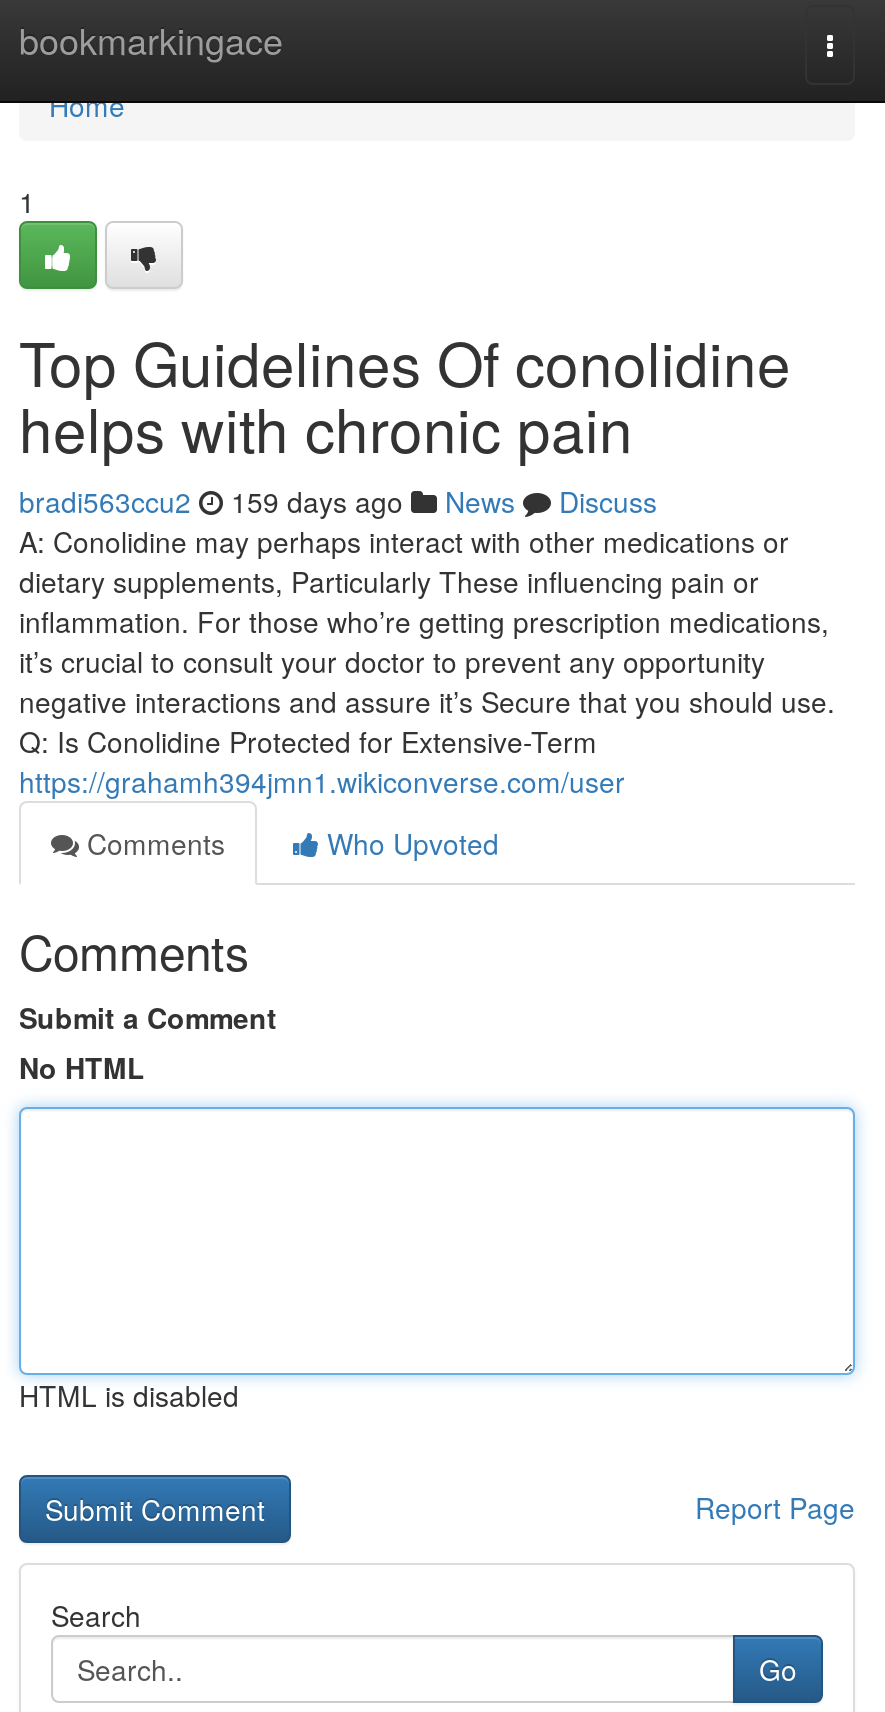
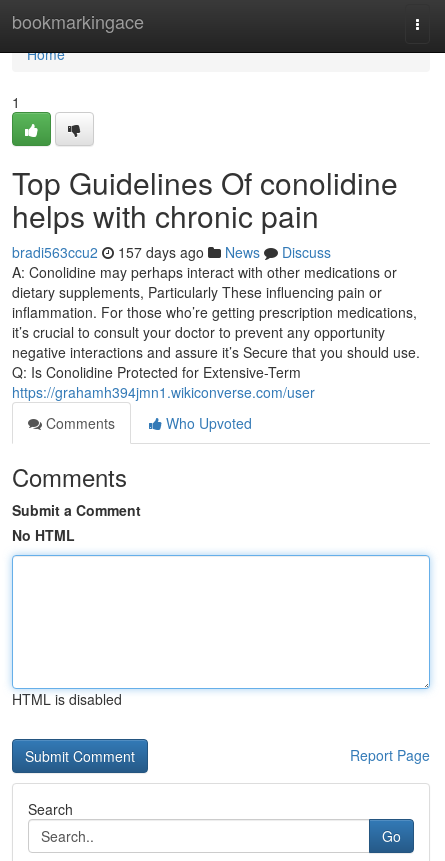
- bradi563ccu2 159 days ago News Discuss
+ bradi563ccu2 157 days ago News Discuss
